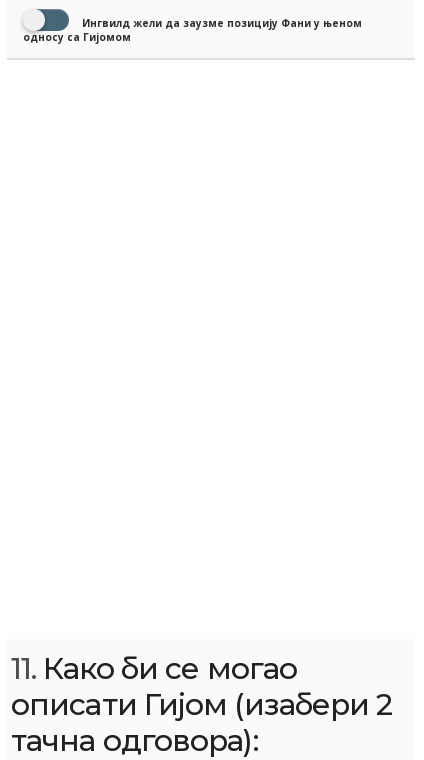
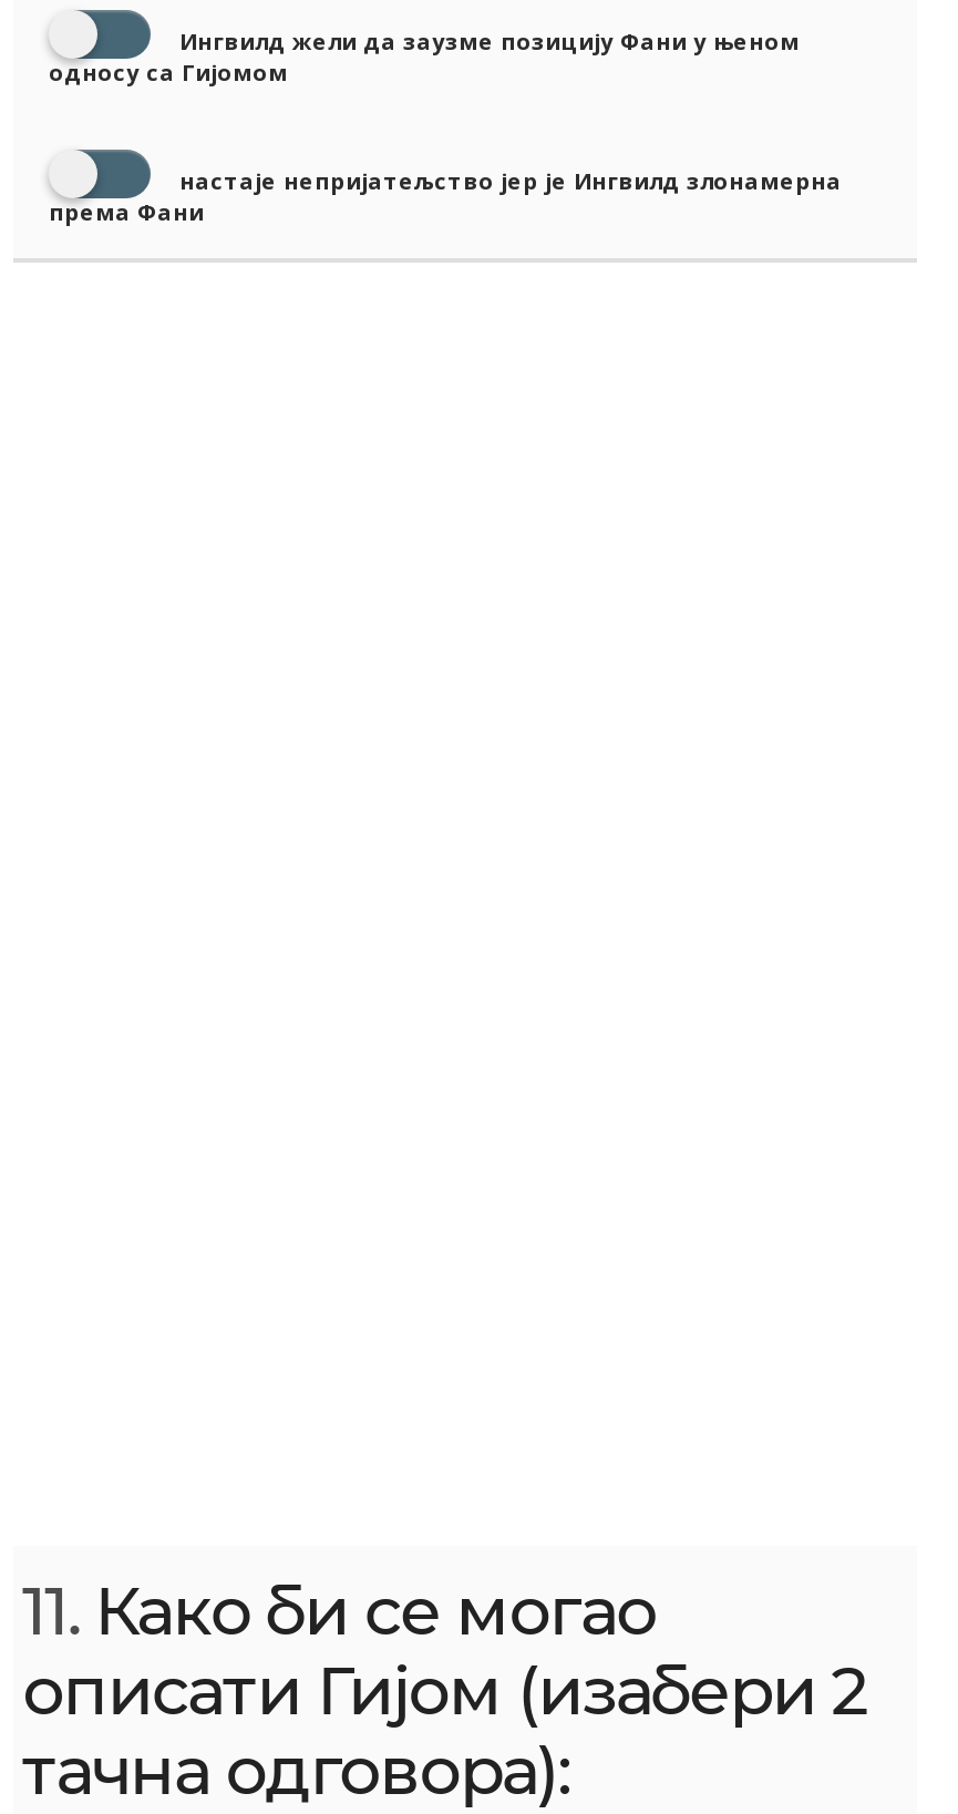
+ настаје непријатељство јер је Ингвилд злонамерна
+ према Фани
